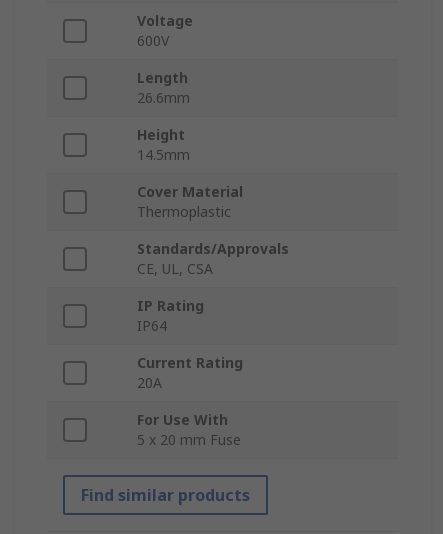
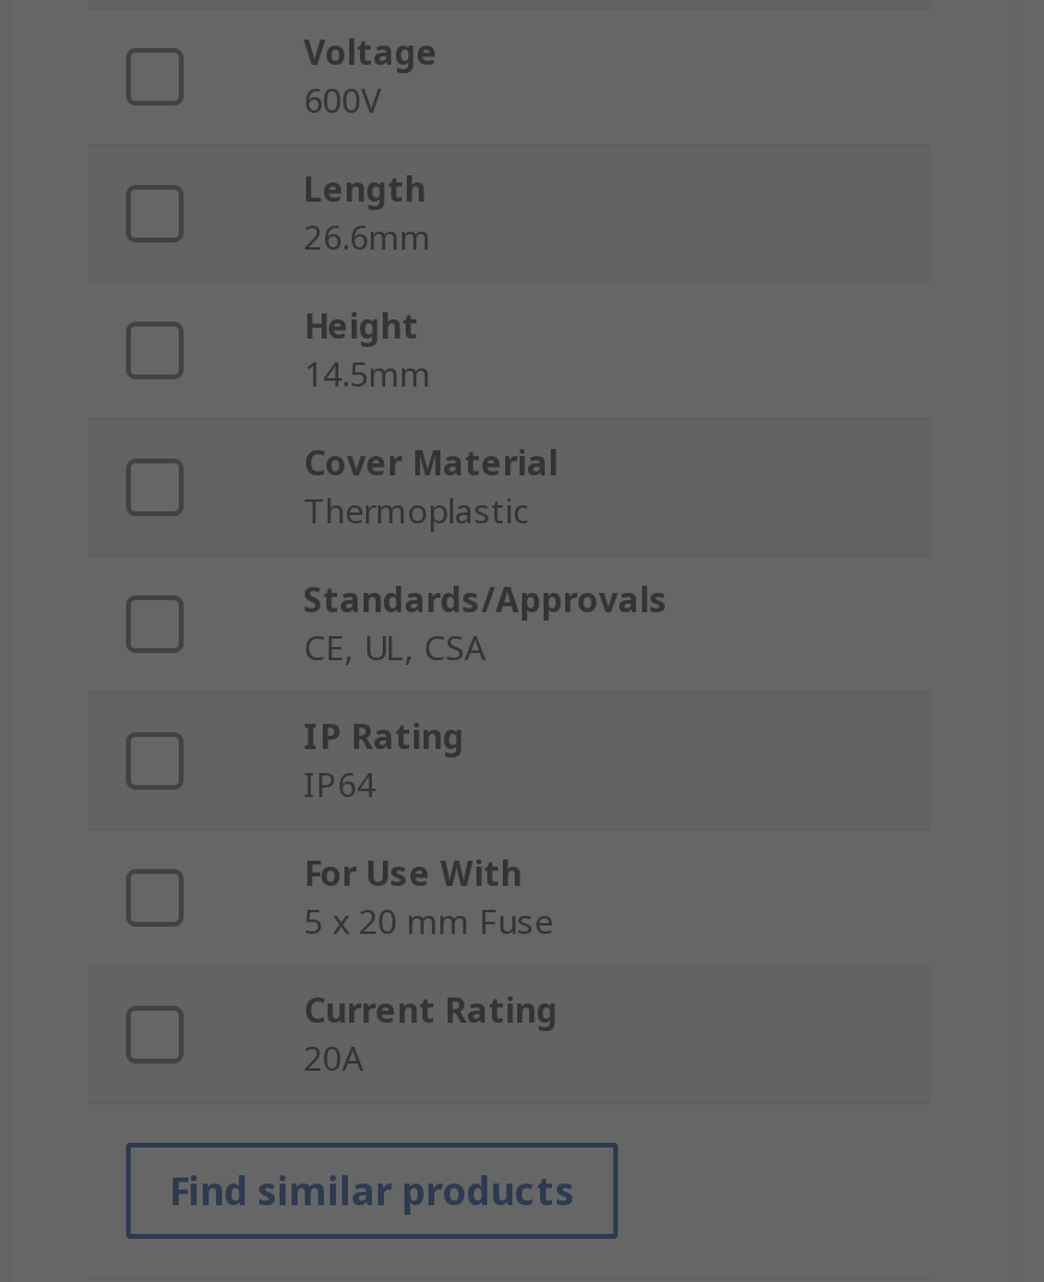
moved down: Current Rating | 20A

moved up: For Use With | 5 x 20 mm Fuse
